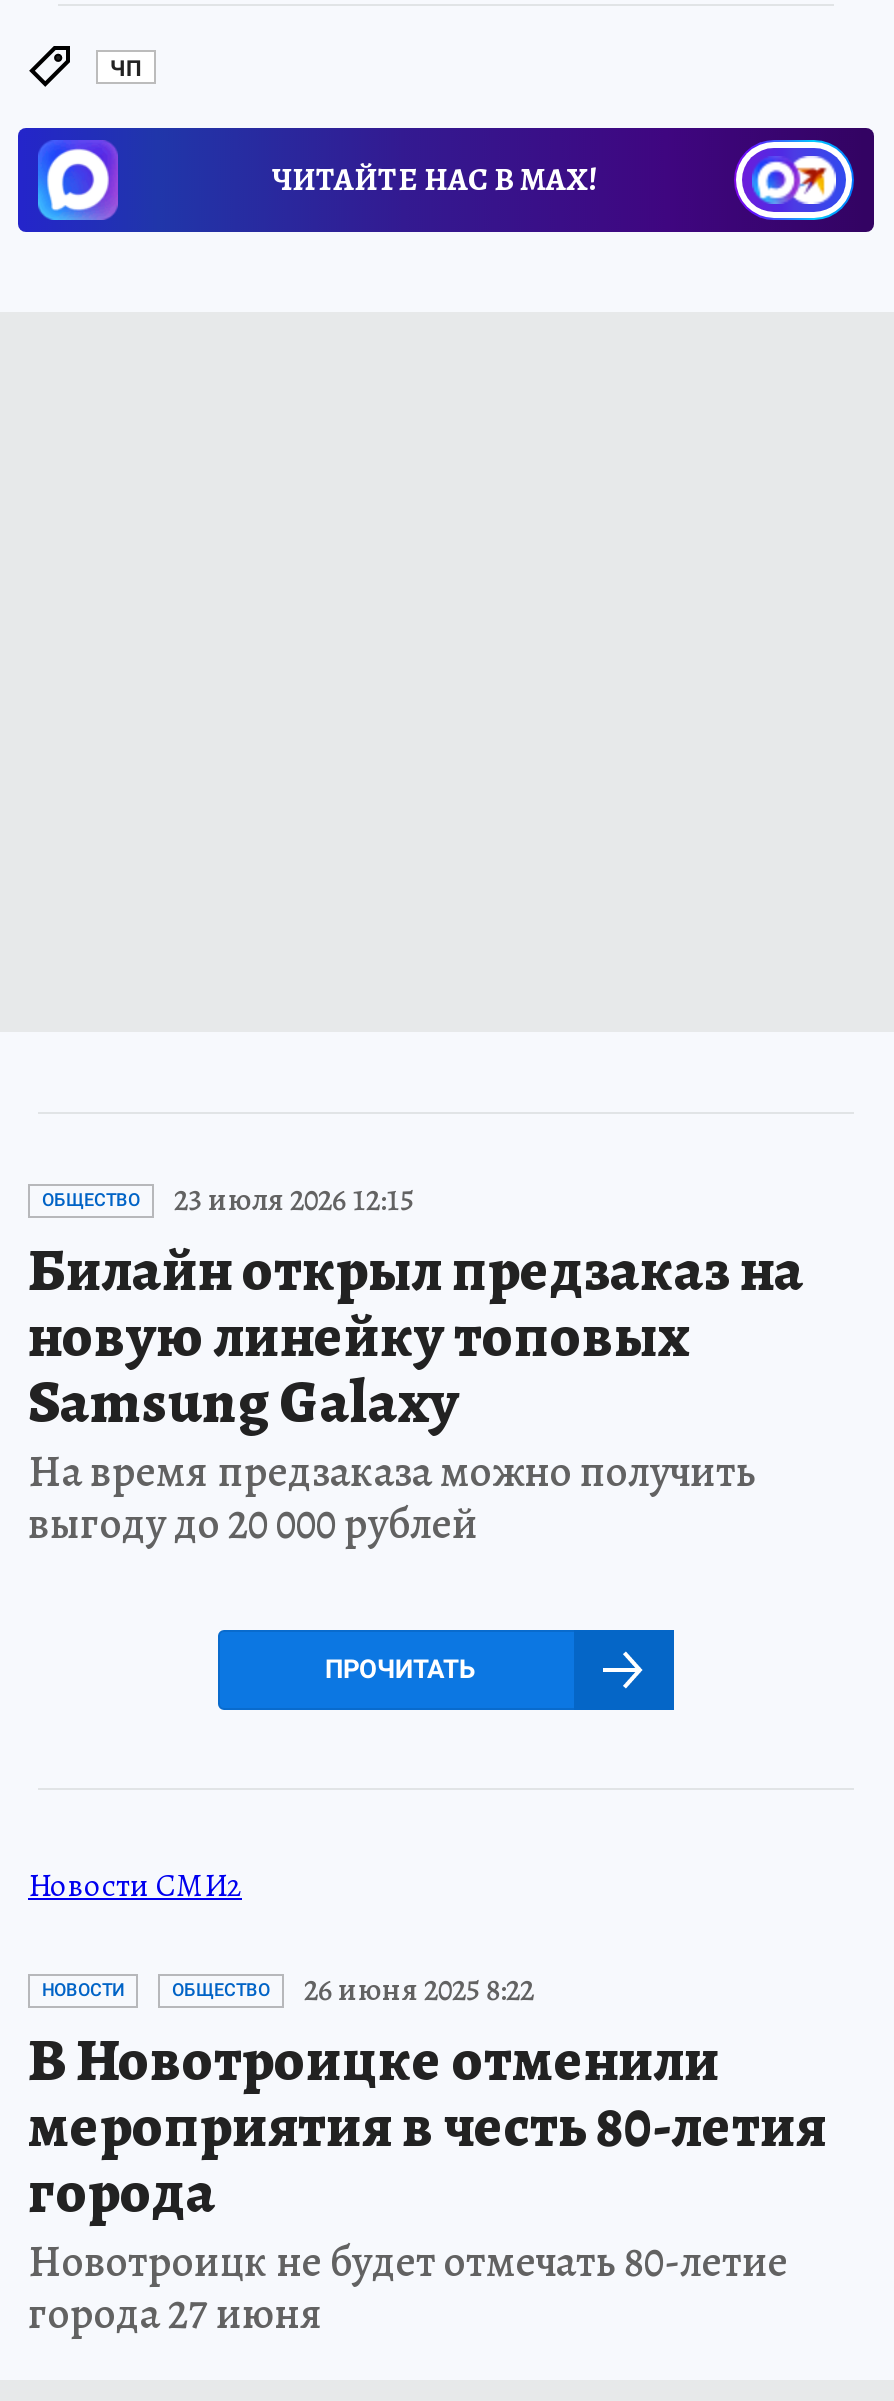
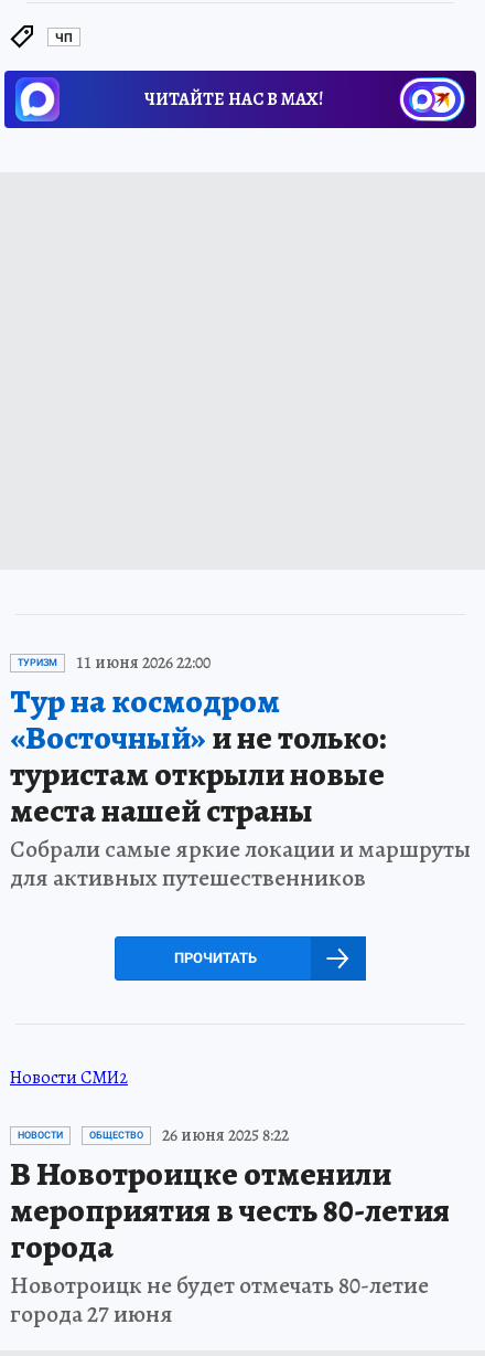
- ОБЩЕСТВО
- 23 июля 2026 12:15
- Билайн открыл предзаказ на
- новую линейку топовых
- Samsung Galaxy
- На время предзаказа можно получить
- выгоду до 20 000 рублей
+ ТУРИЗМ
+ 11 июня 2026 22:00
+ Тур на космодром
+ «Восточный»и не только:
+ туристам открыли новые
+ места нашей страны
+ Собрали самые яркие локации и маршруты
+ для активных путешественников
